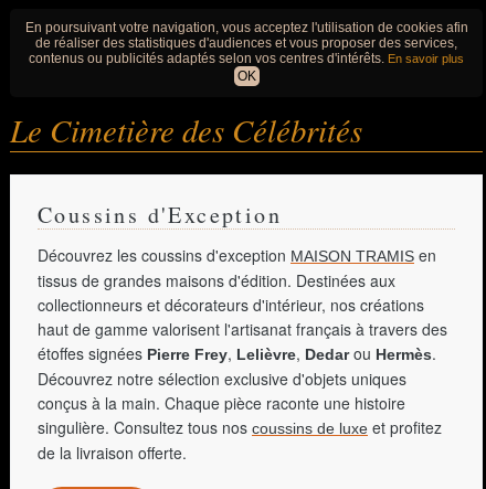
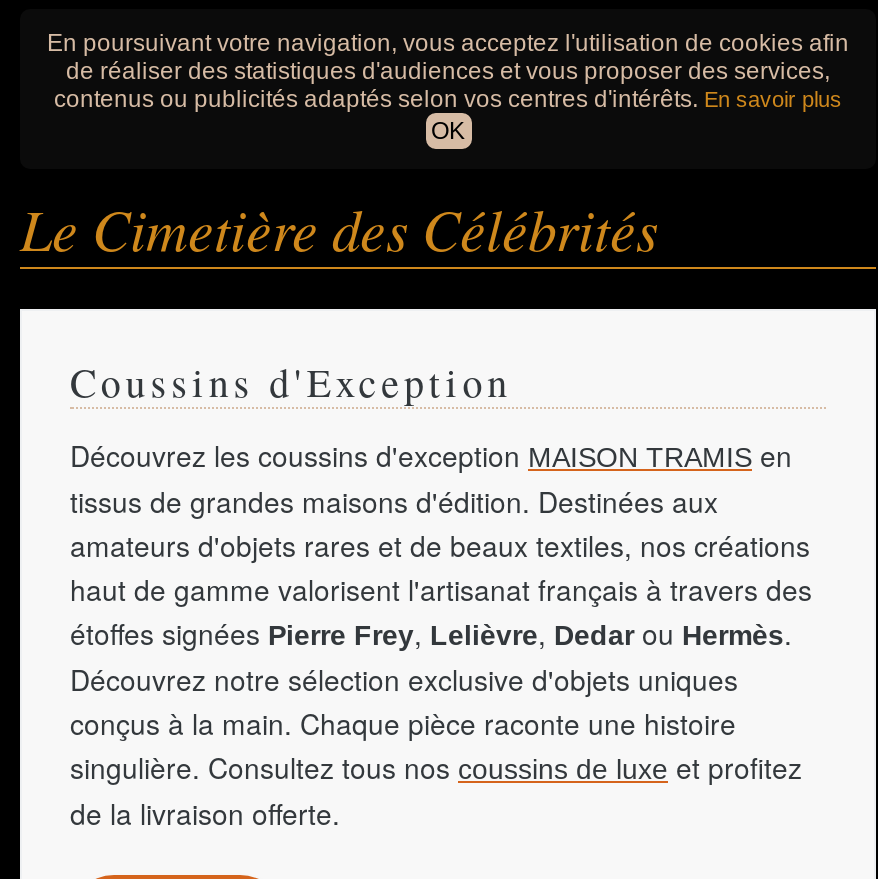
- collectionneurs et décorateurs d'intérieur, nos créations
+ amateurs d'objets rares et de beaux textiles, nos créations
